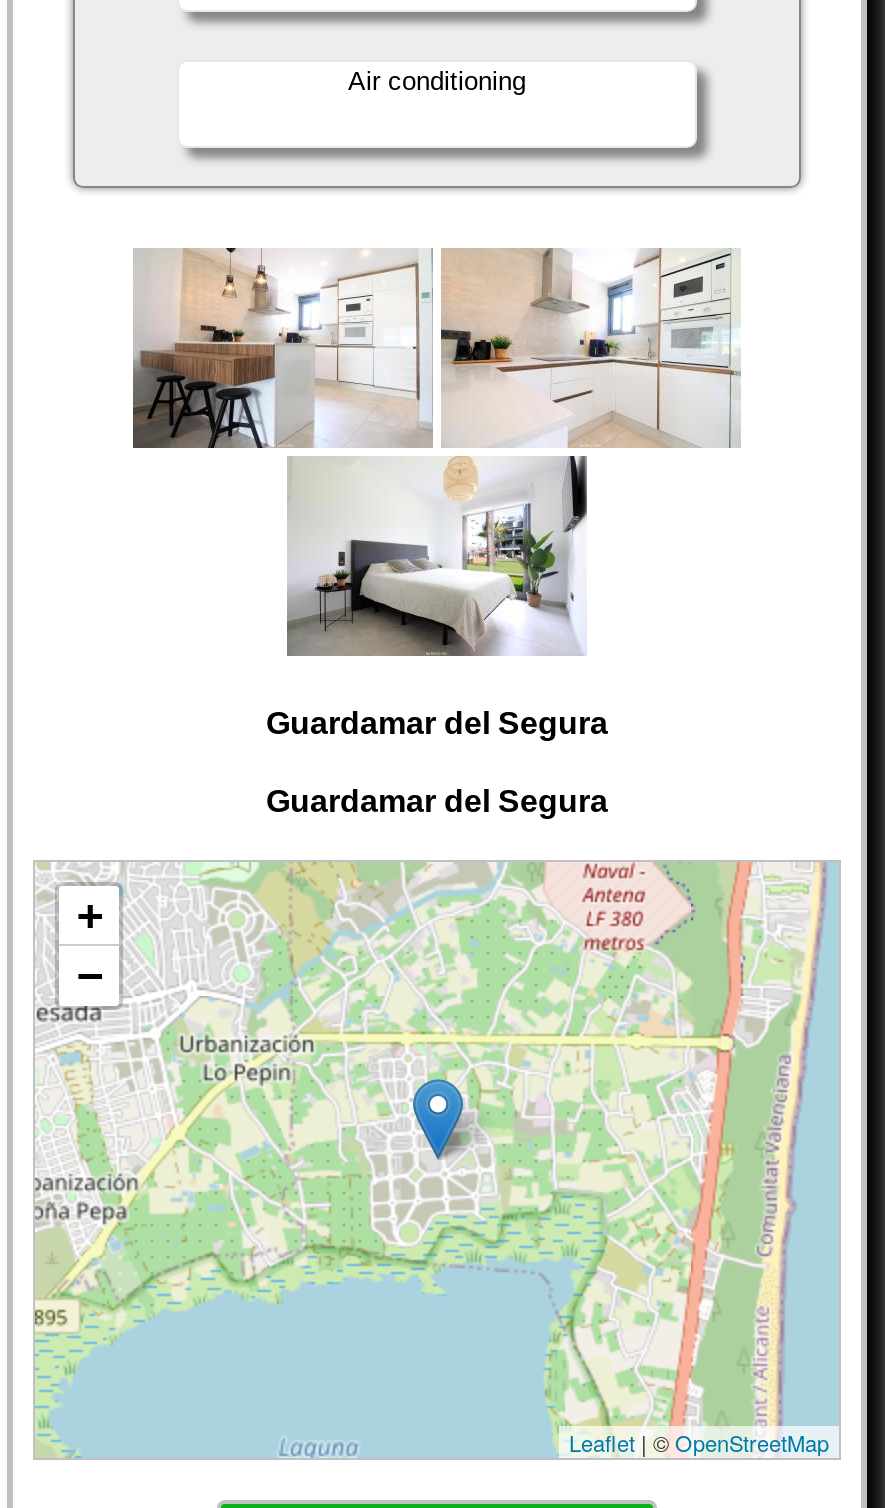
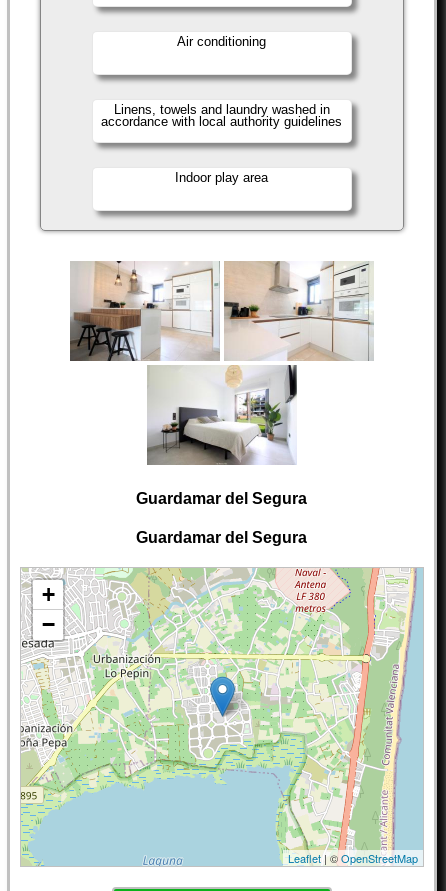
+ Linens, towels and laundry washed in
+ accordance with local authority guidelines

+ Indoor play area
